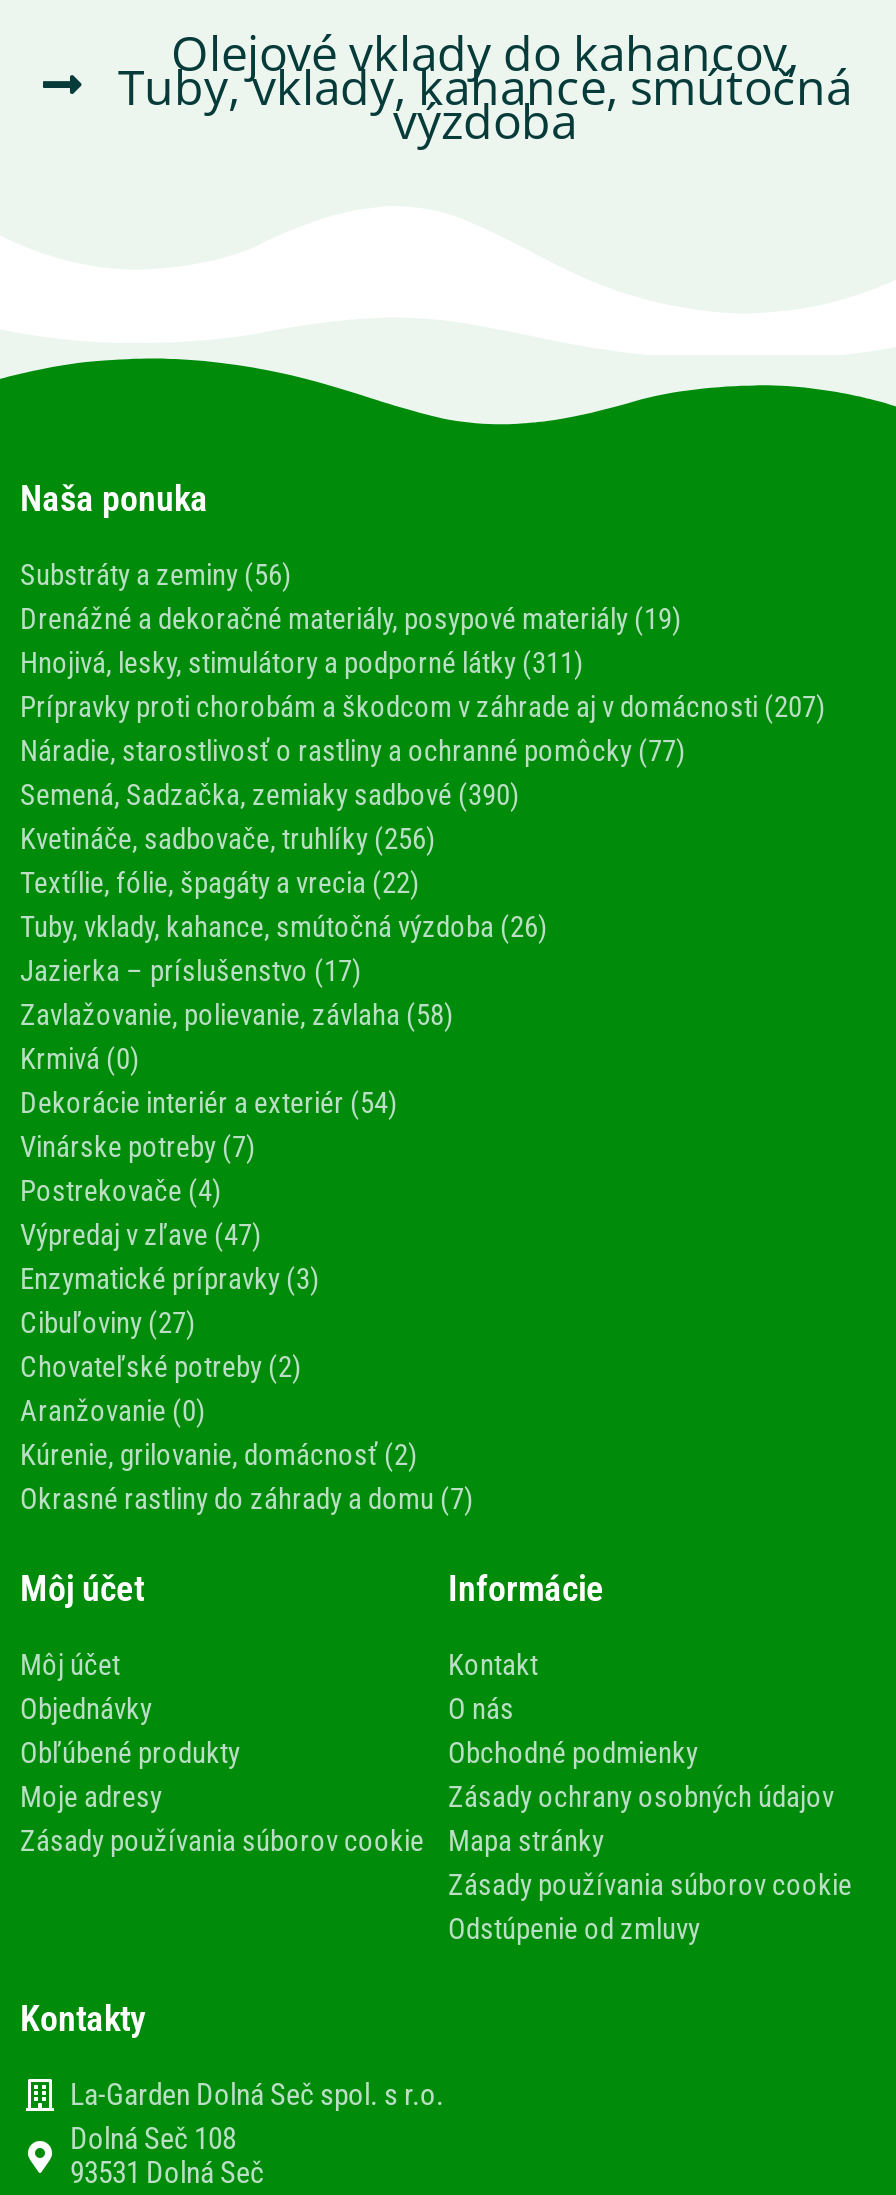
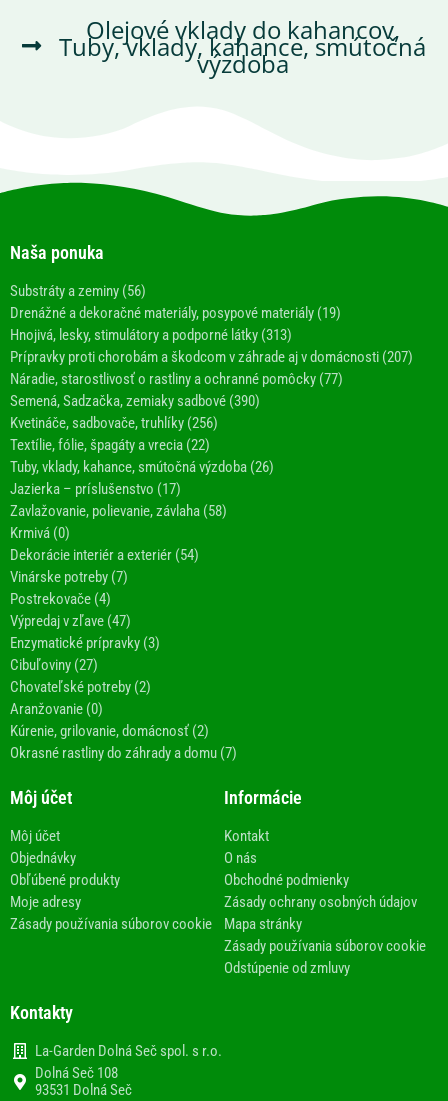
- Hnojivá, lesky, stimulátory a podporné látky (311)
+ Hnojivá, lesky, stimulátory a podporné látky (313)
